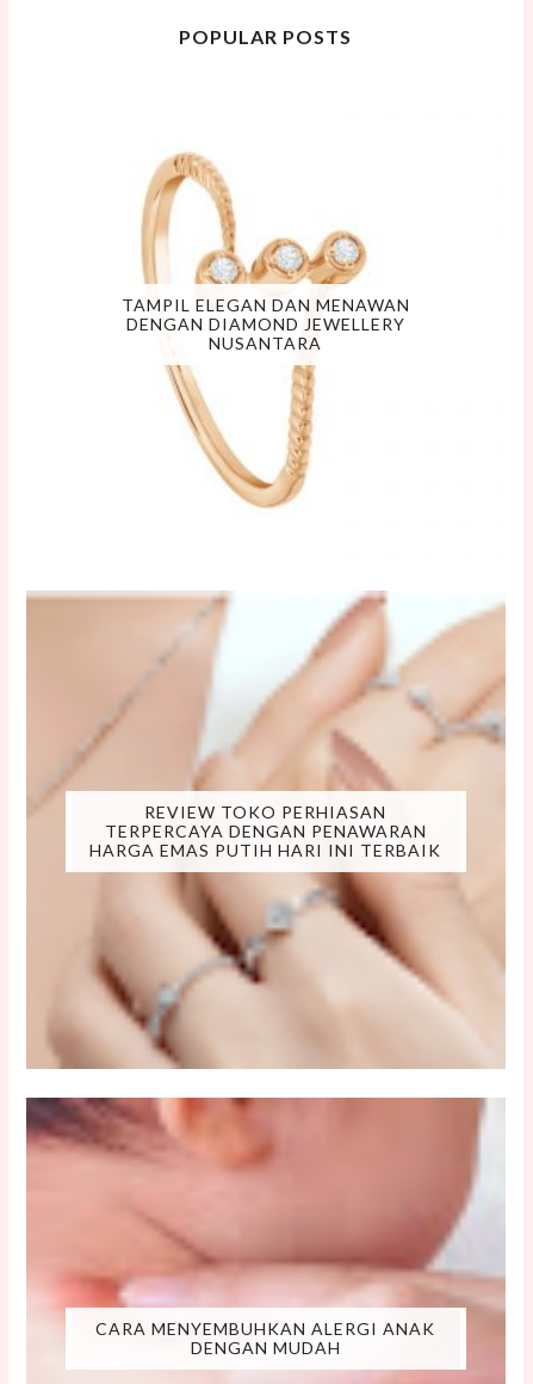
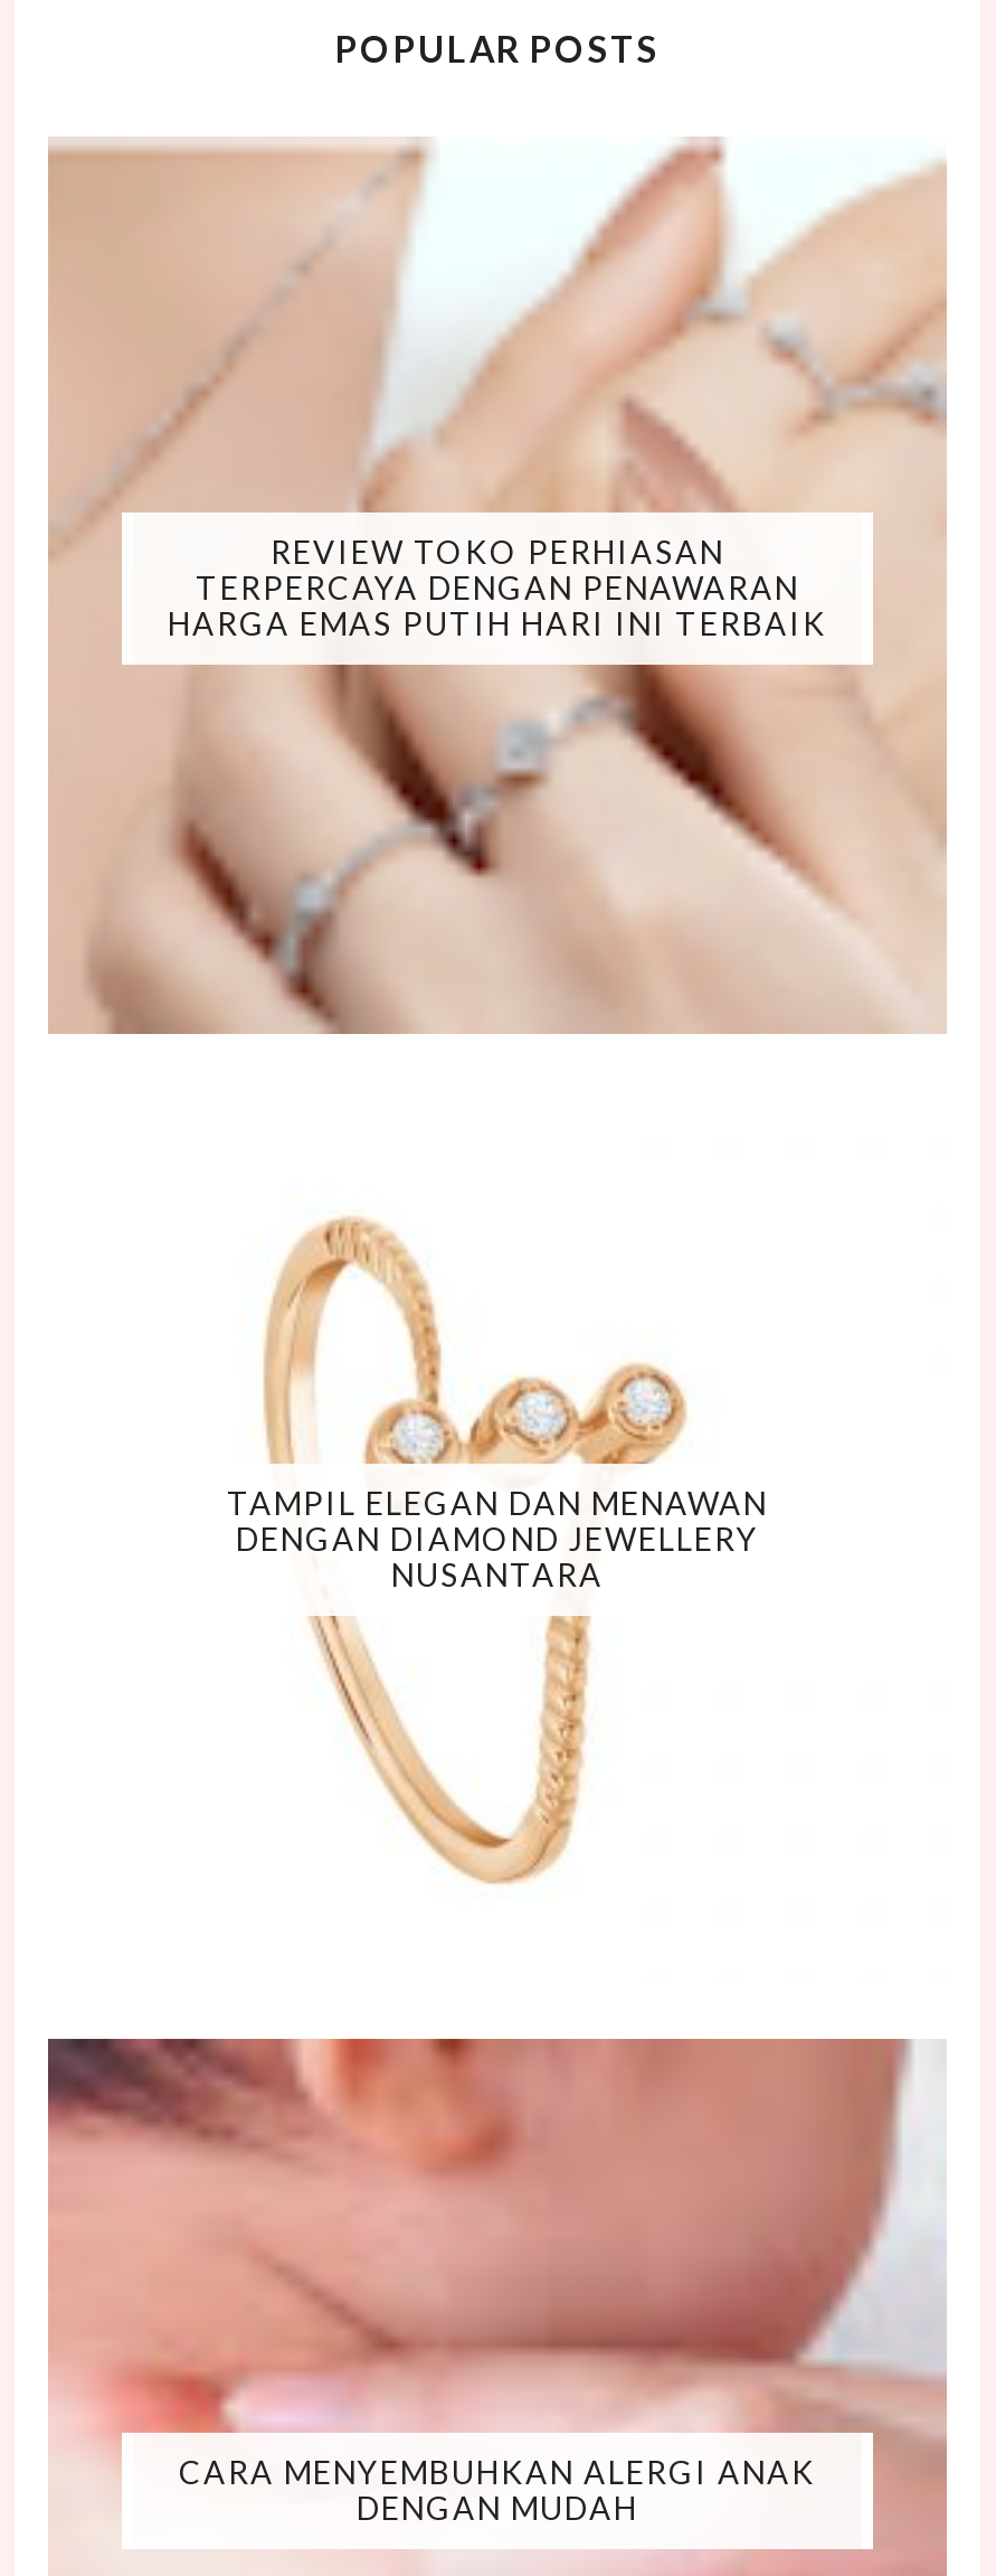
moved down: [image] | TAMPIL ELEGAN DAN MENAWAN | DENGAN DIAMOND JEWELLERY | NUSANTARA

moved down: [image]

moved up: [image] | REVIEW TOKO PERHIASAN | TERPERCAYA DENGAN PENAWARAN | HARGA EMAS PUTIH HARI INI TERBAIK
